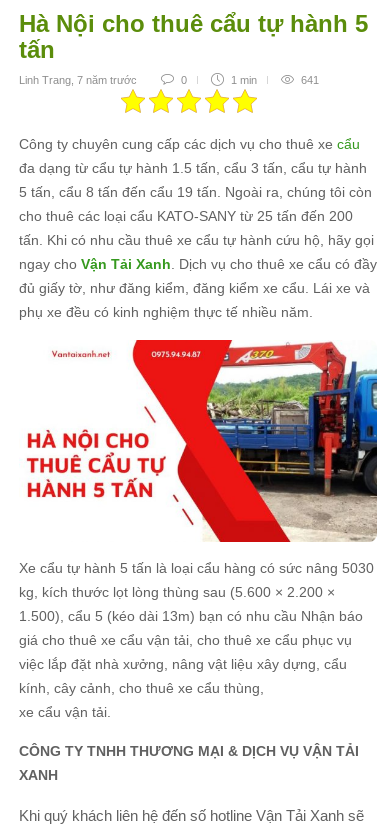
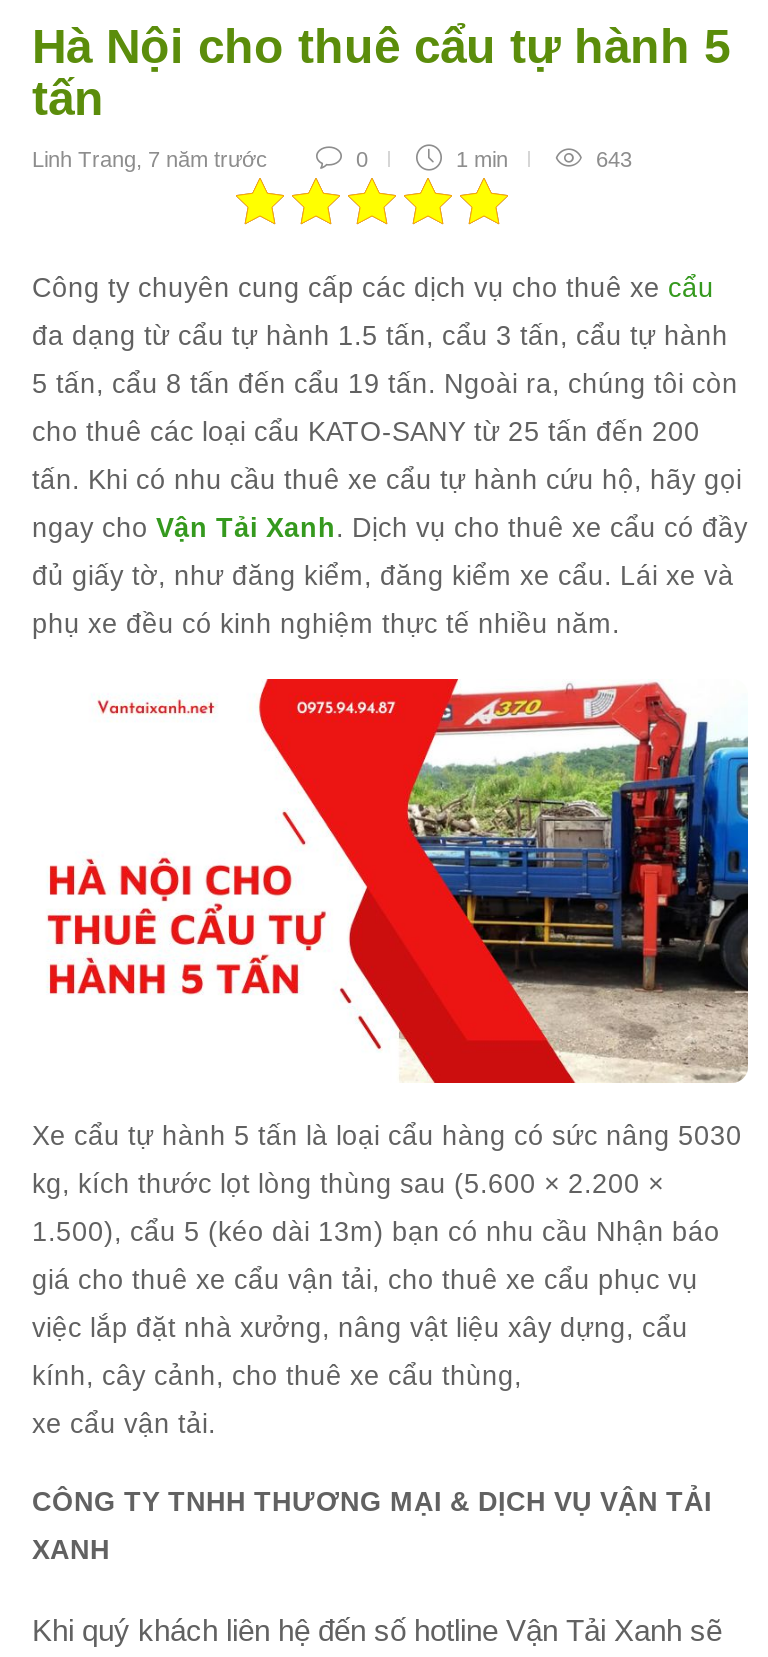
- 641
+ 643
